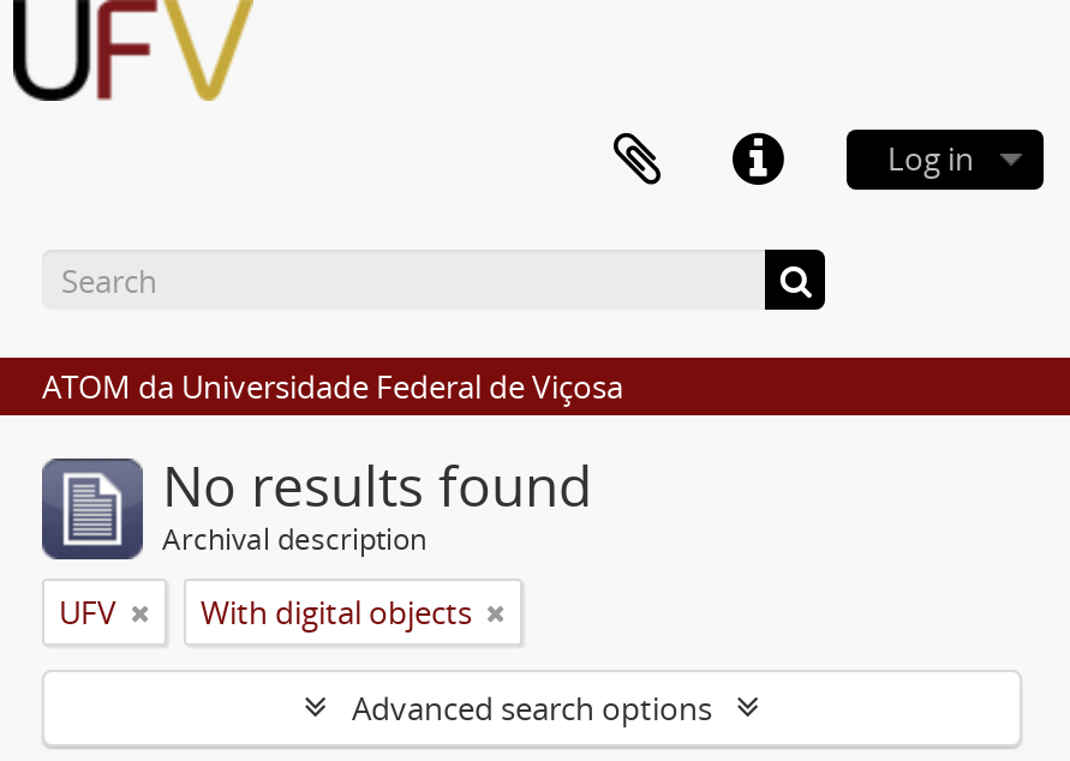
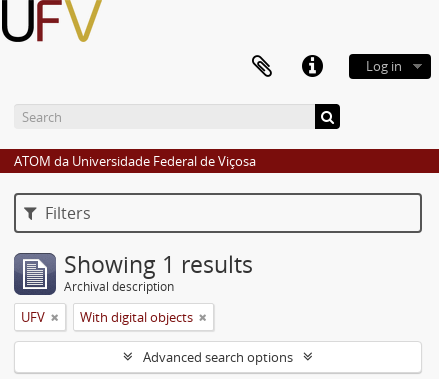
- No results found
+ Filters
+ Showing 1 results
